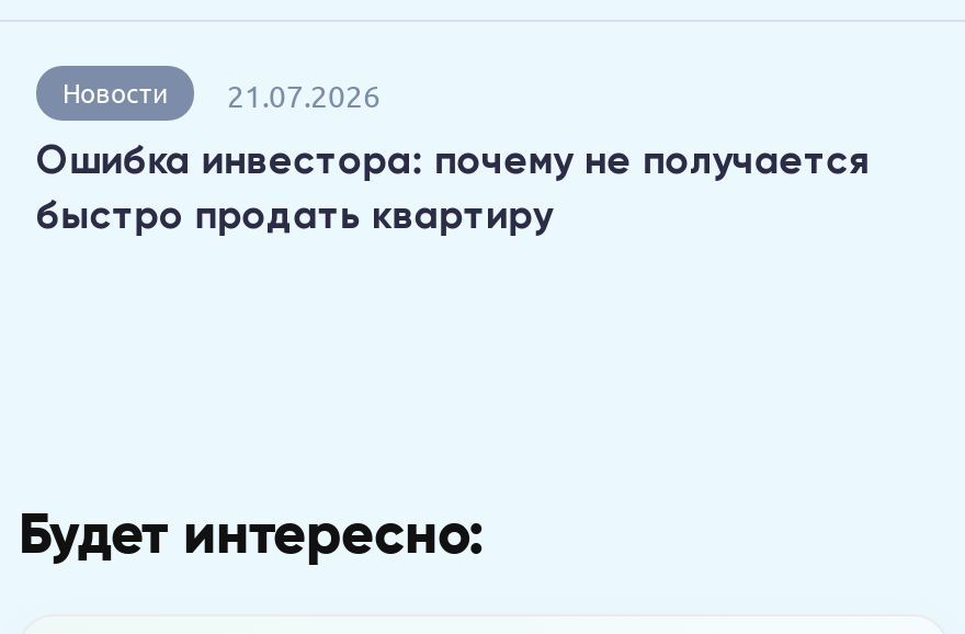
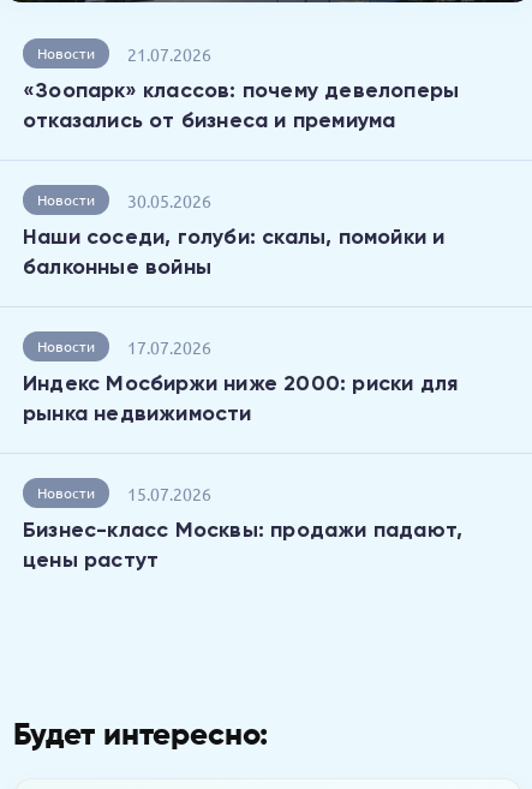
- Ошибка инвестора: почему не получается
- быстро продать квартиру
+ «Зоопарк» классов: почему девелоперы
+ отказались от бизнеса и премиума
+ Новости
+ 30.05.2026
+ Наши соседи, голуби: скалы, помойки и
+ балконные войны
+ Новости
+ 17.07.2026
+ Индекс Мосбиржи ниже 2000: риски для
+ рынка недвижимости
+ Новости
+ 15.07.2026
+ Бизнес-класс Москвы: продажи падают,
+ цены растут
